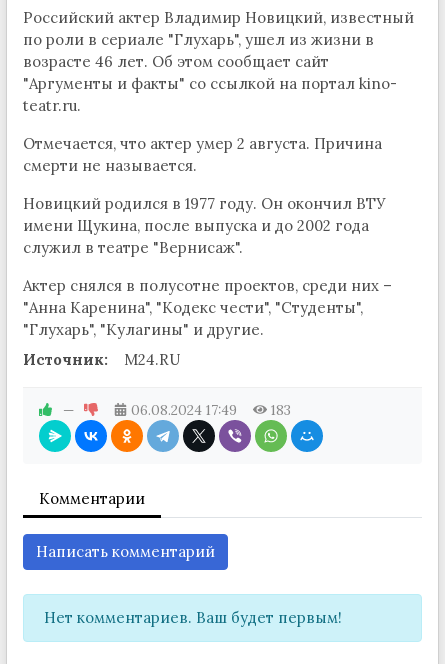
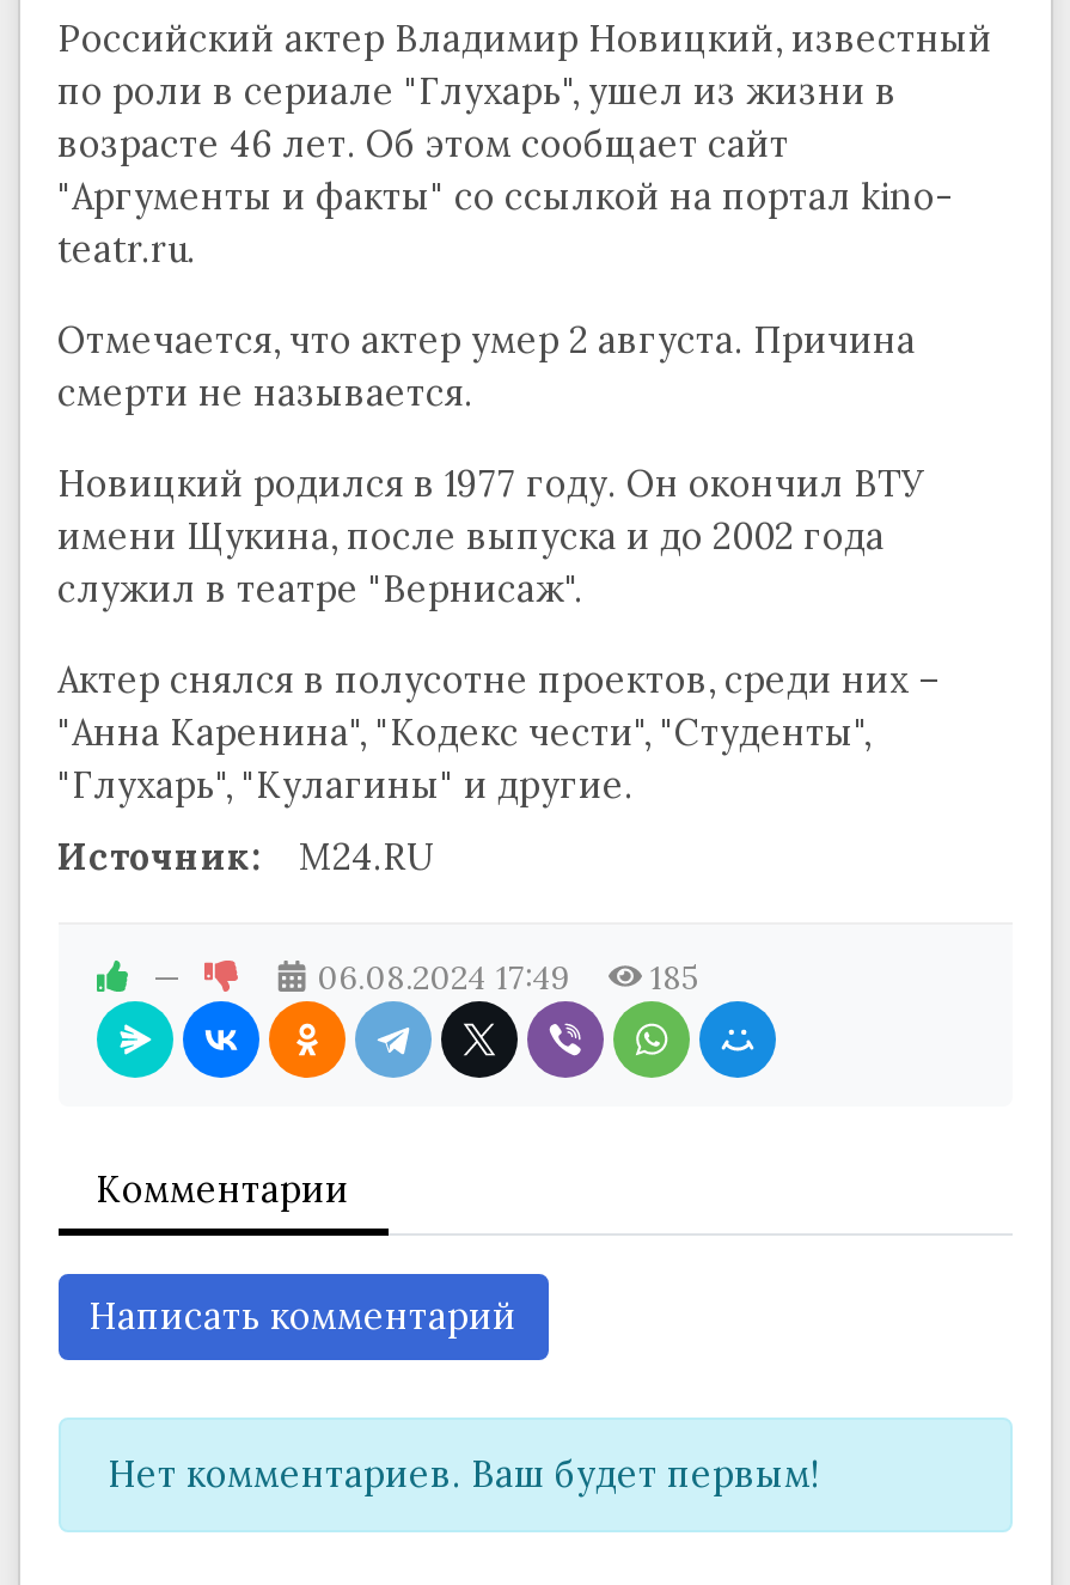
- 06.08.2024 17:49 183
+ 06.08.2024 17:49 185
